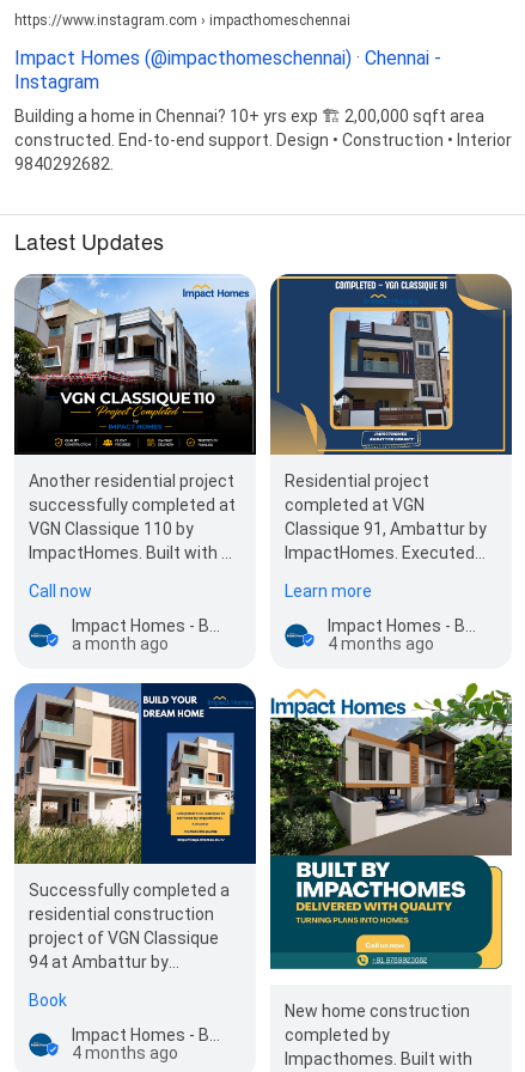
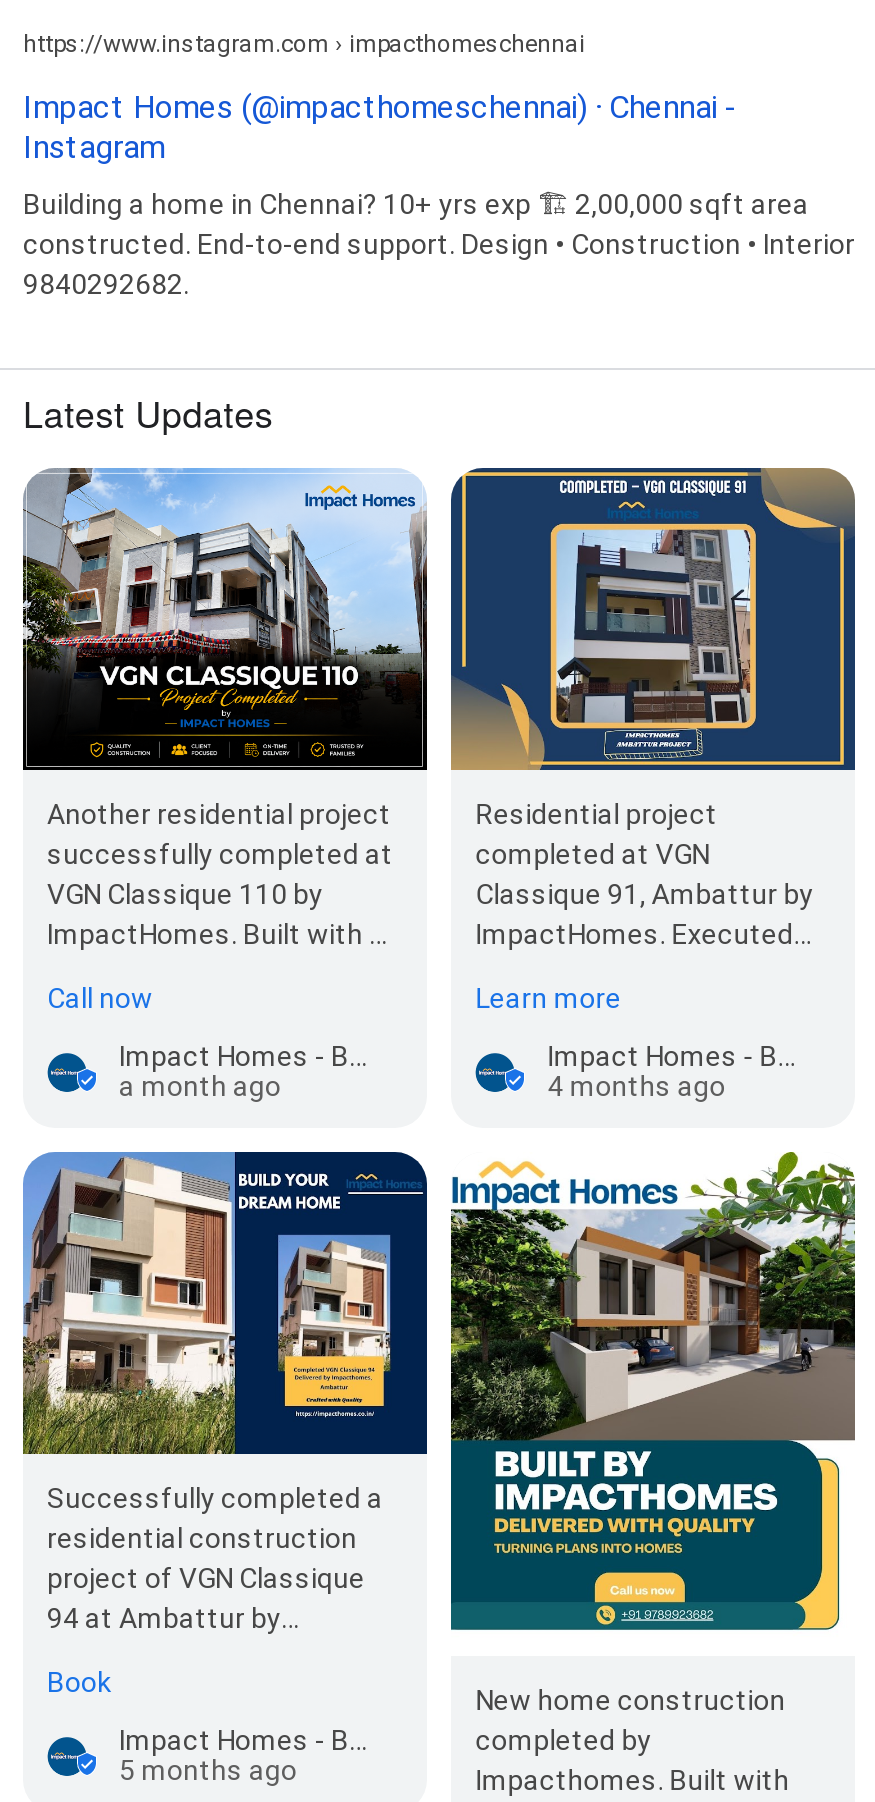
- 4 months ago
+ 5 months ago
